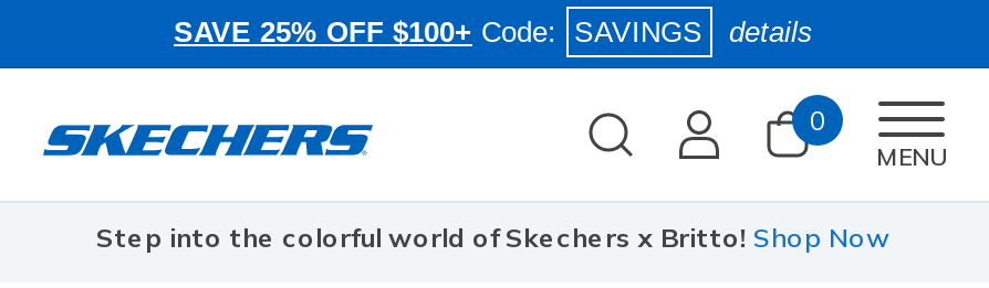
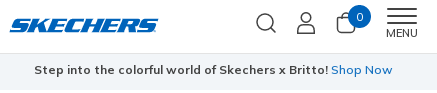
- SAVE 25% OFF $100+ Code: SAVINGS
- details
